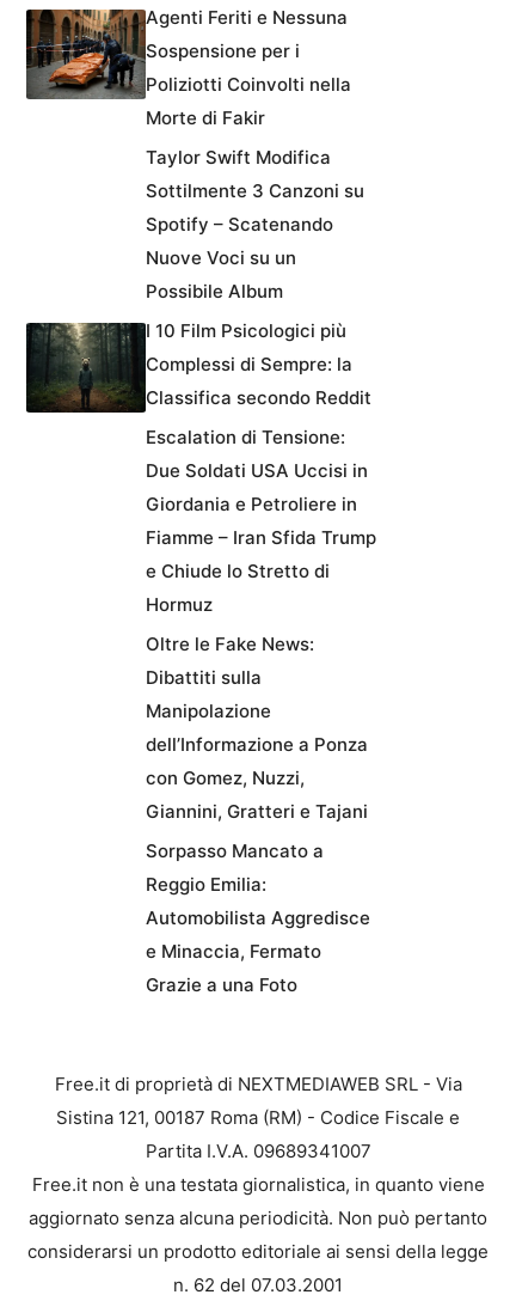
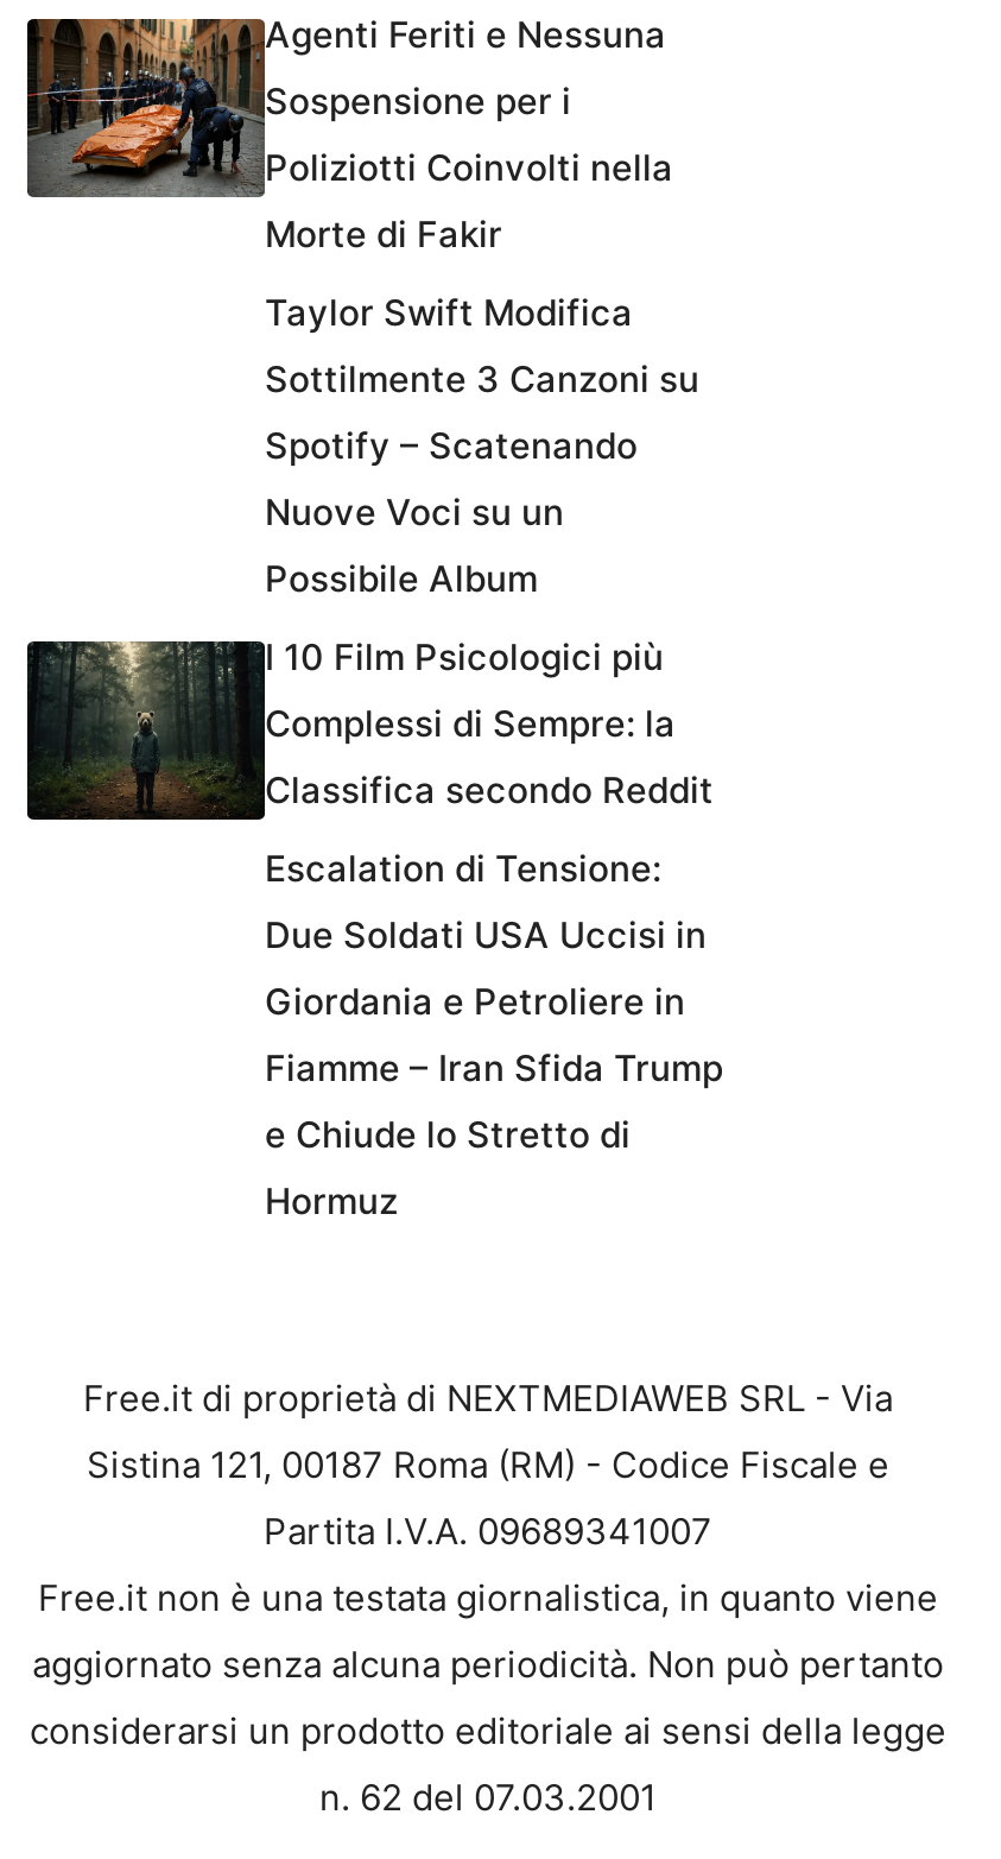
- Oltre le Fake News:
- Dibattiti sulla
- Manipolazione
- dell’Informazione a Ponza
- con Gomez, Nuzzi,
- Giannini, Gratteri e Tajani
- Sorpasso Mancato a
- Reggio Emilia:
- Automobilista Aggredisce
- e Minaccia, Fermato
- Grazie a una Foto
